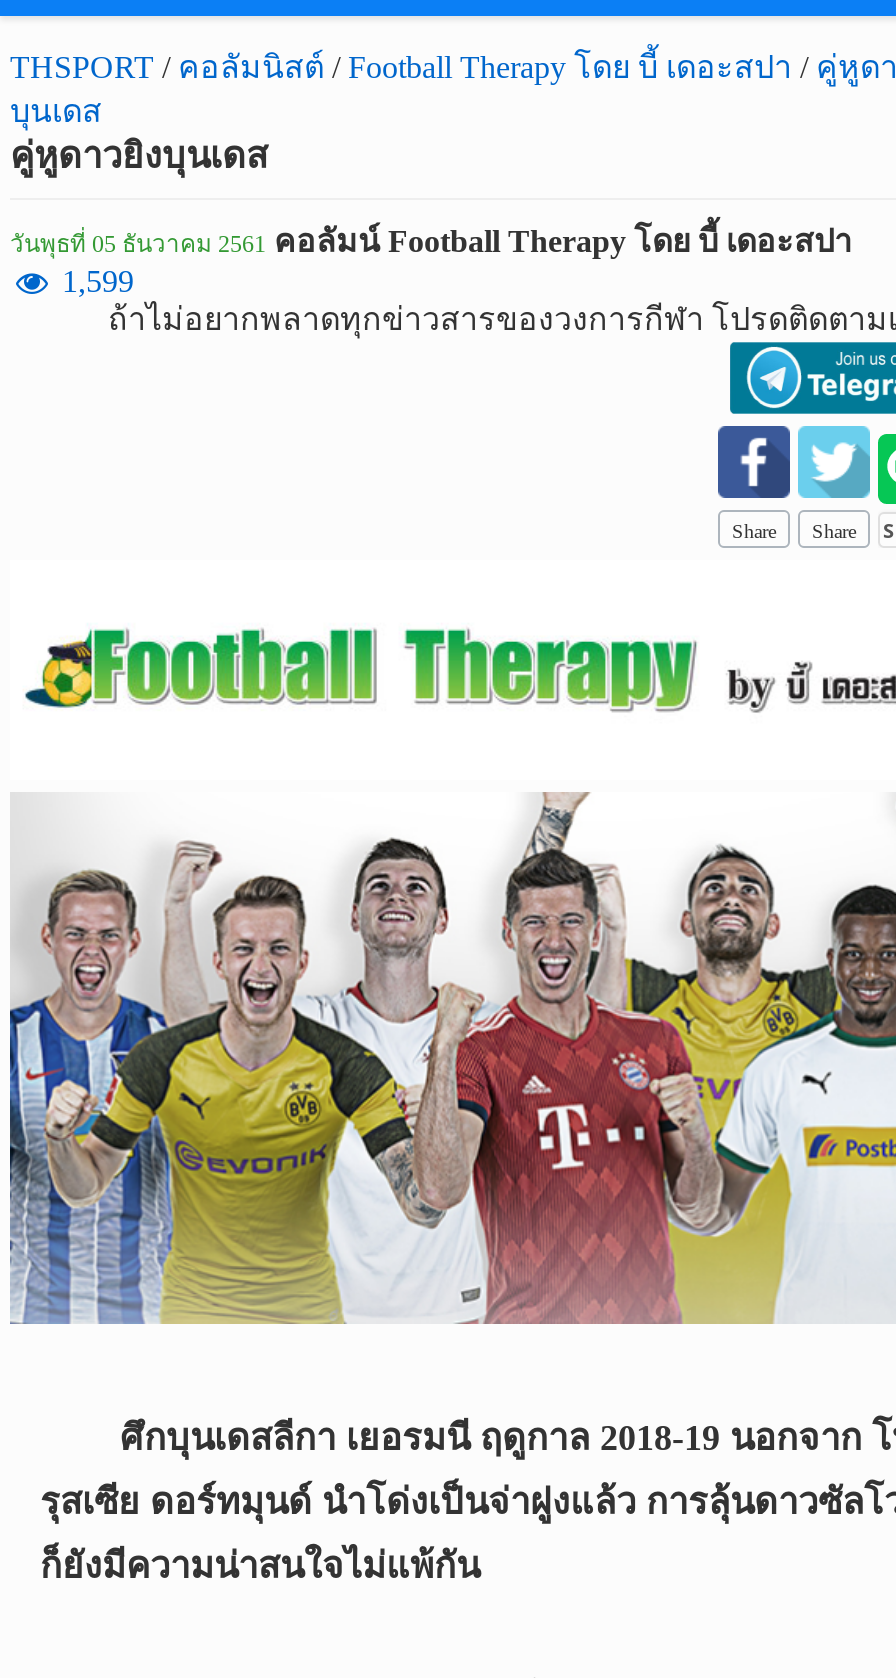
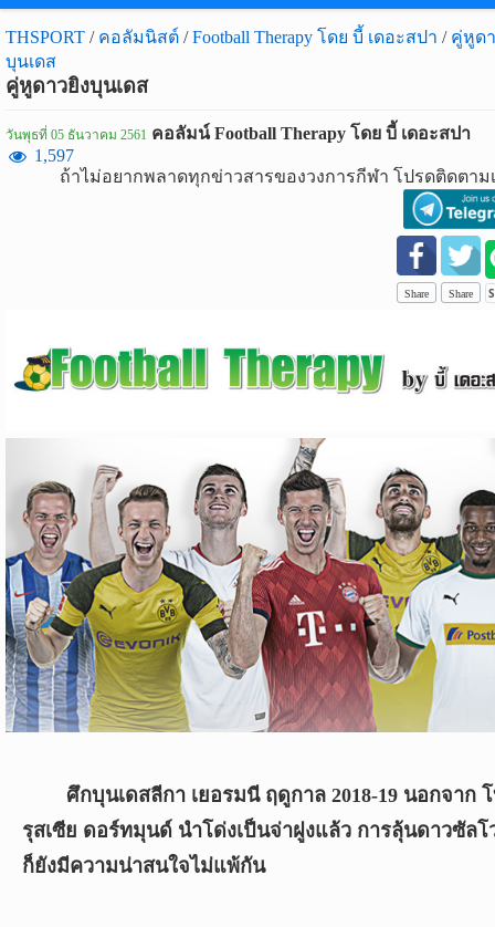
- 1,599
+ 1,597
